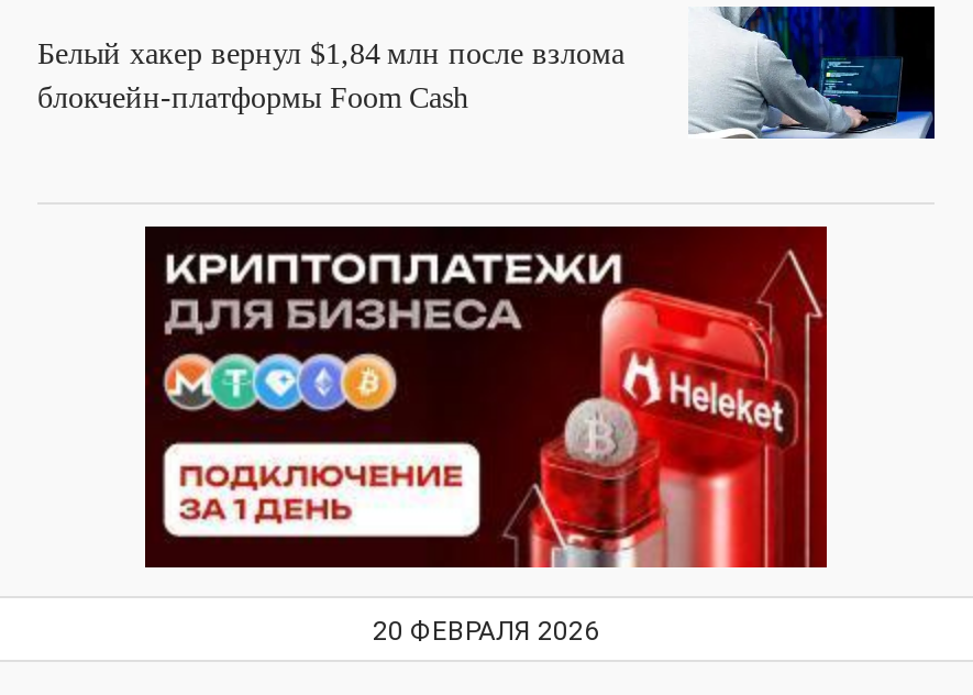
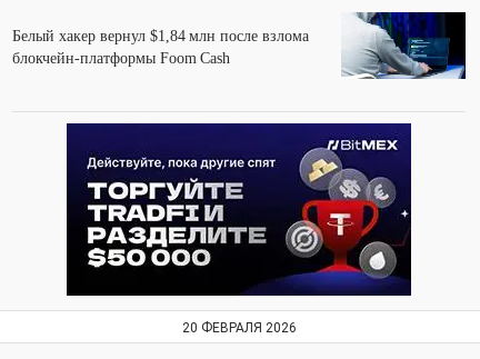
- [image]
+ [image]
